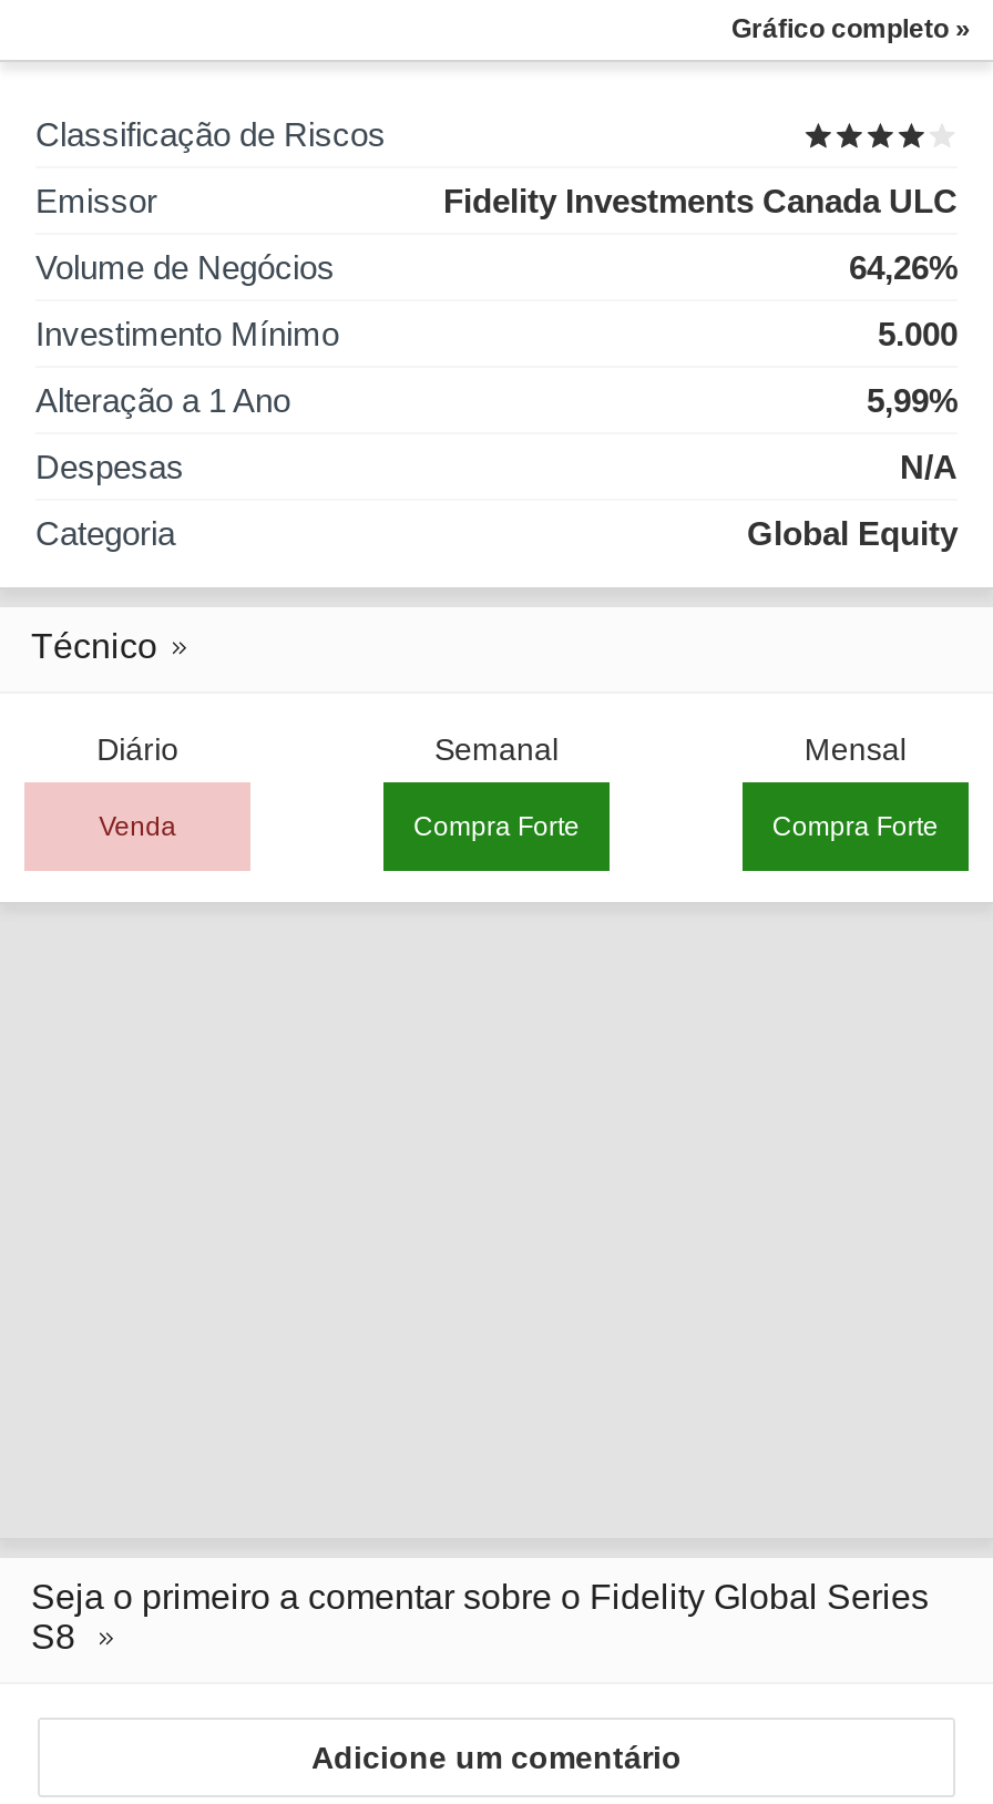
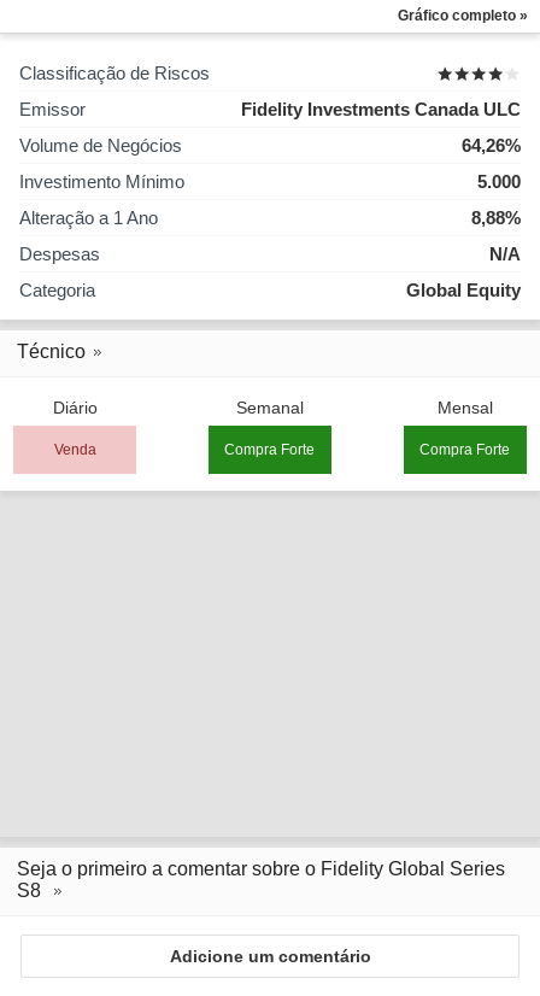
- 5,99%
+ 8,88%
